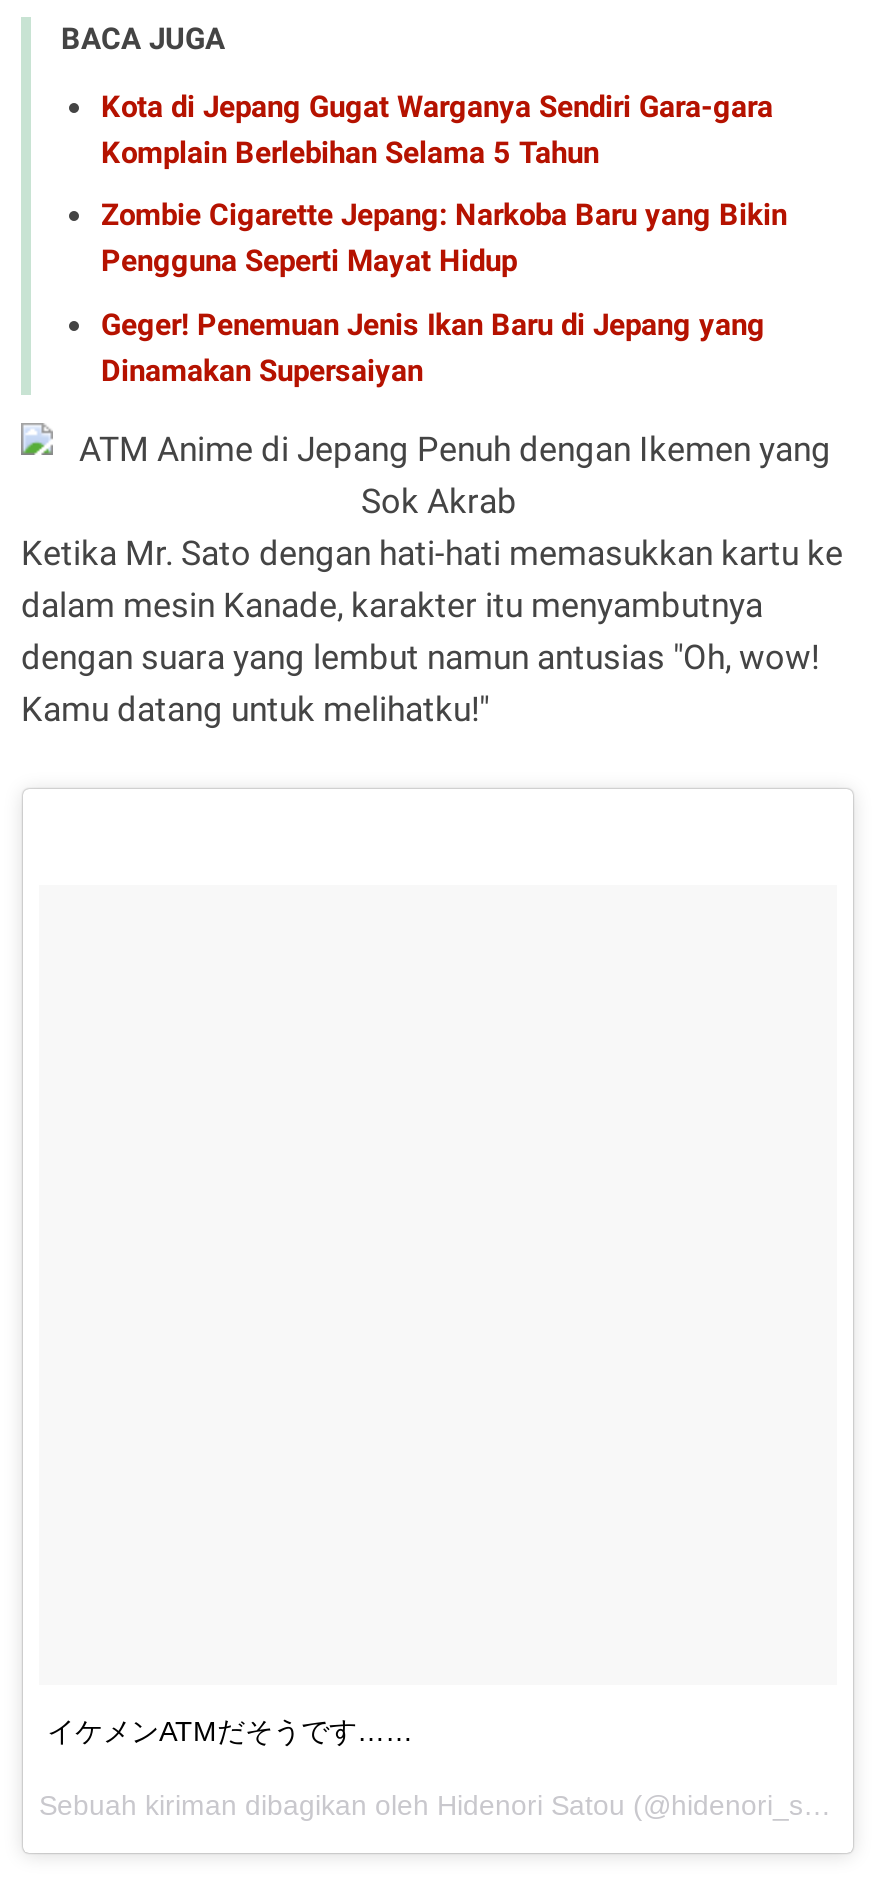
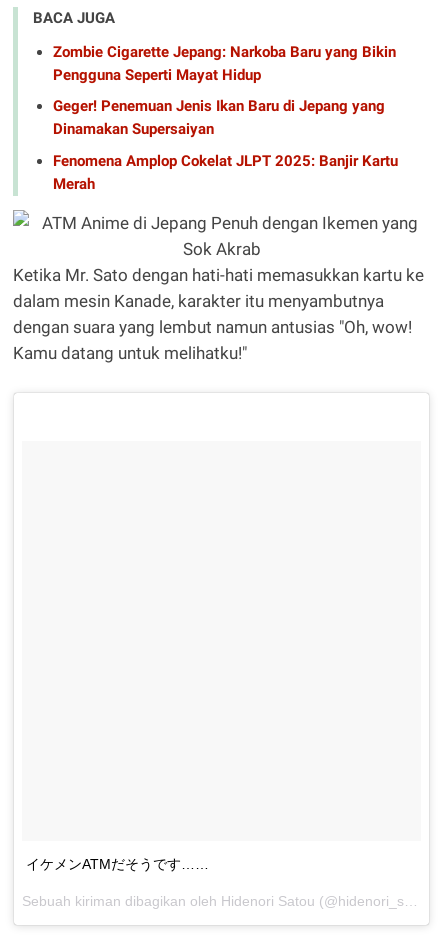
- Kota di Jepang Gugat Warganya Sendiri Gara-gara
- Komplain Berlebihan Selama 5 Tahun

moved up: Zombie Cigarette Jepang: Narkoba Baru yang Bikin | Pengguna Seperti Mayat Hidup | Geger! Penemuan Jenis Ikan Baru di Jepang yang | Dinamakan Supersaiyan

+ Fenomena Amplop Cokelat JLPT 2025: Banjir Kartu
+ Merah
